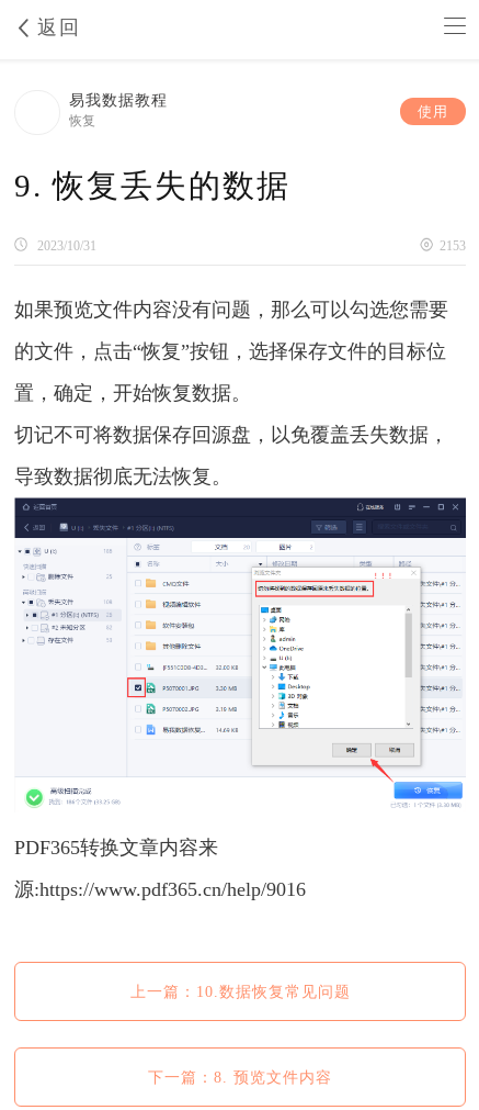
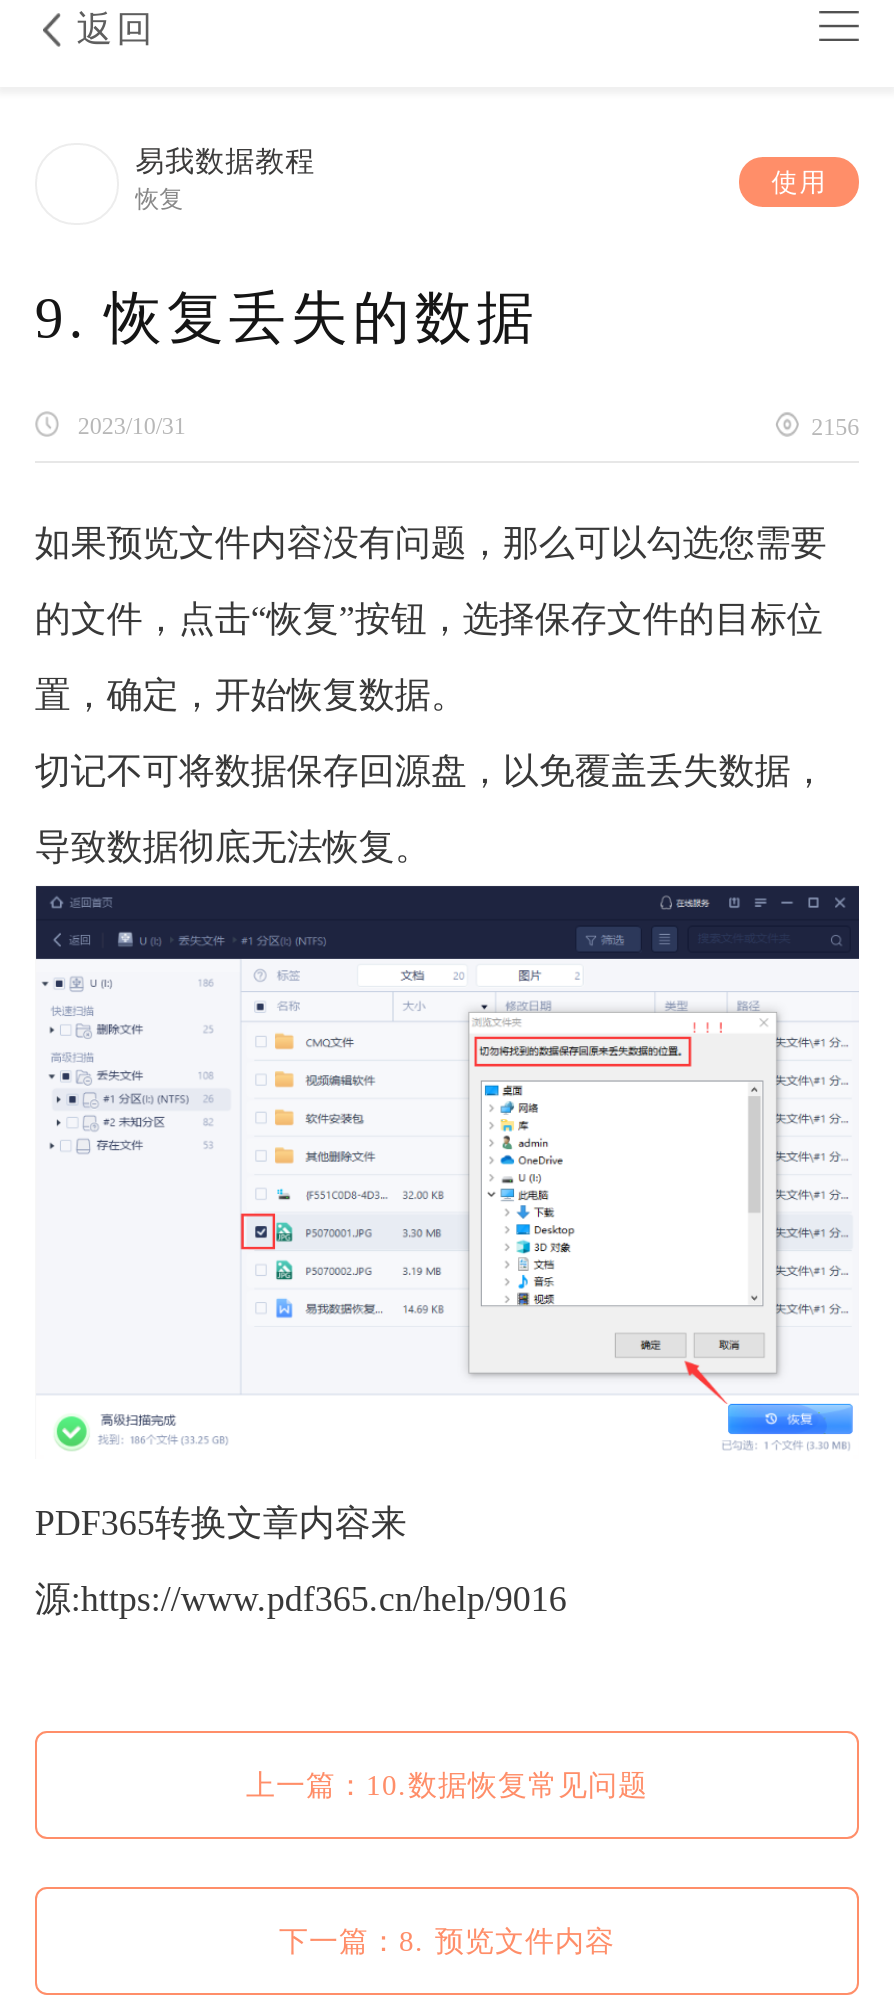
- 2153
+ 2156
